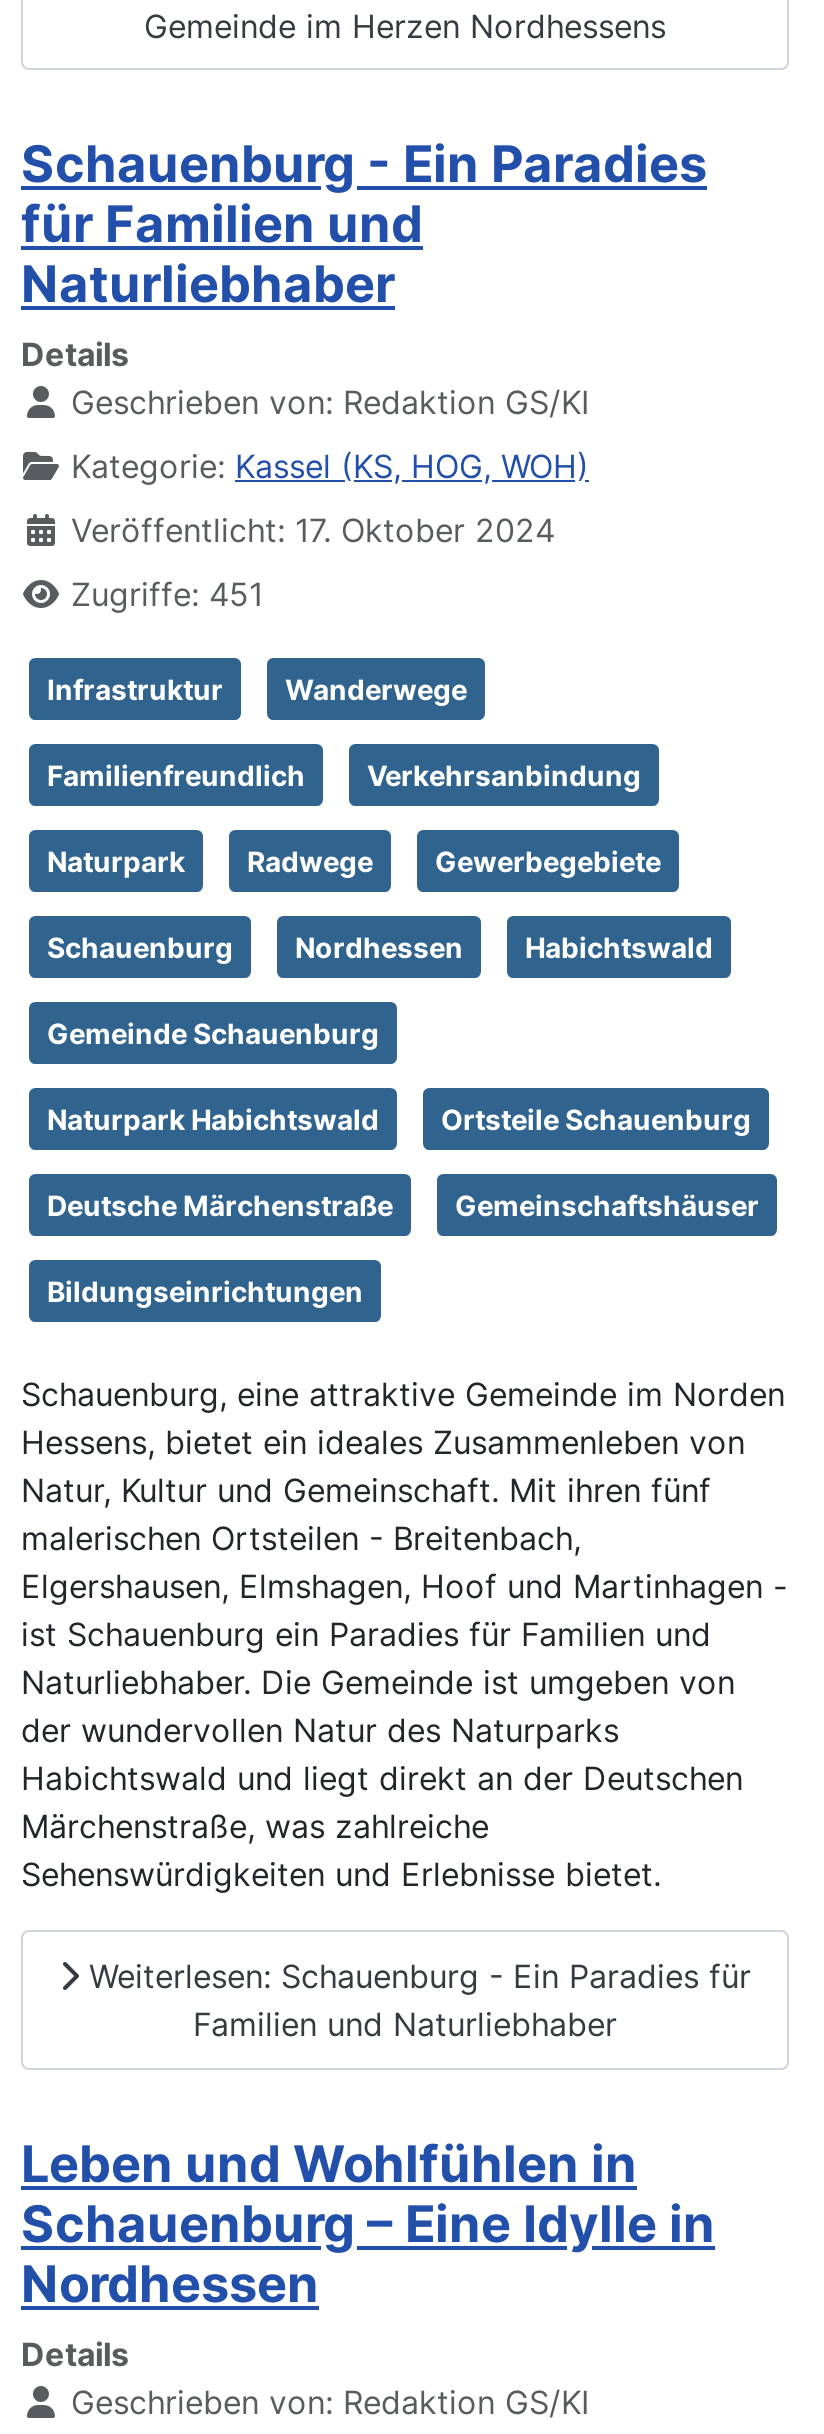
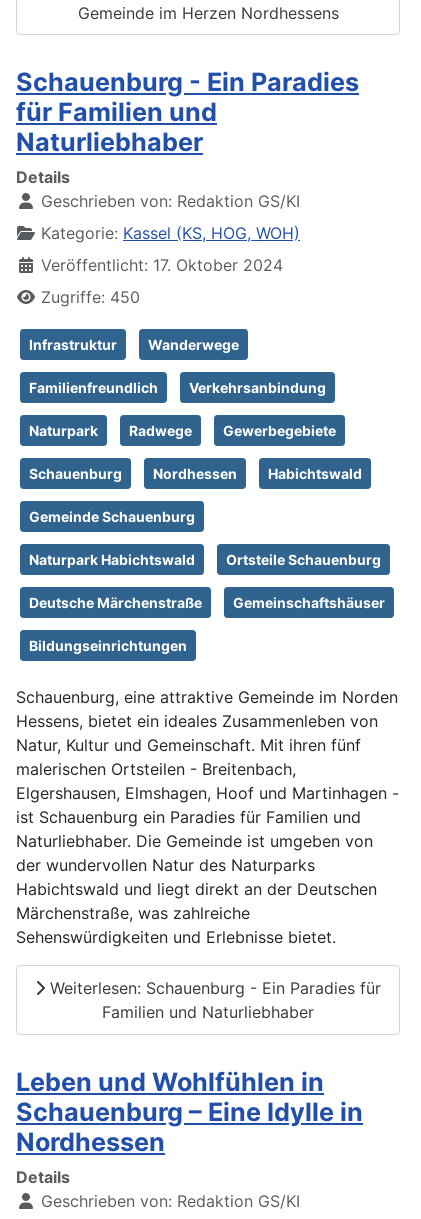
- Zugriffe: 451
+ Zugriffe: 450
